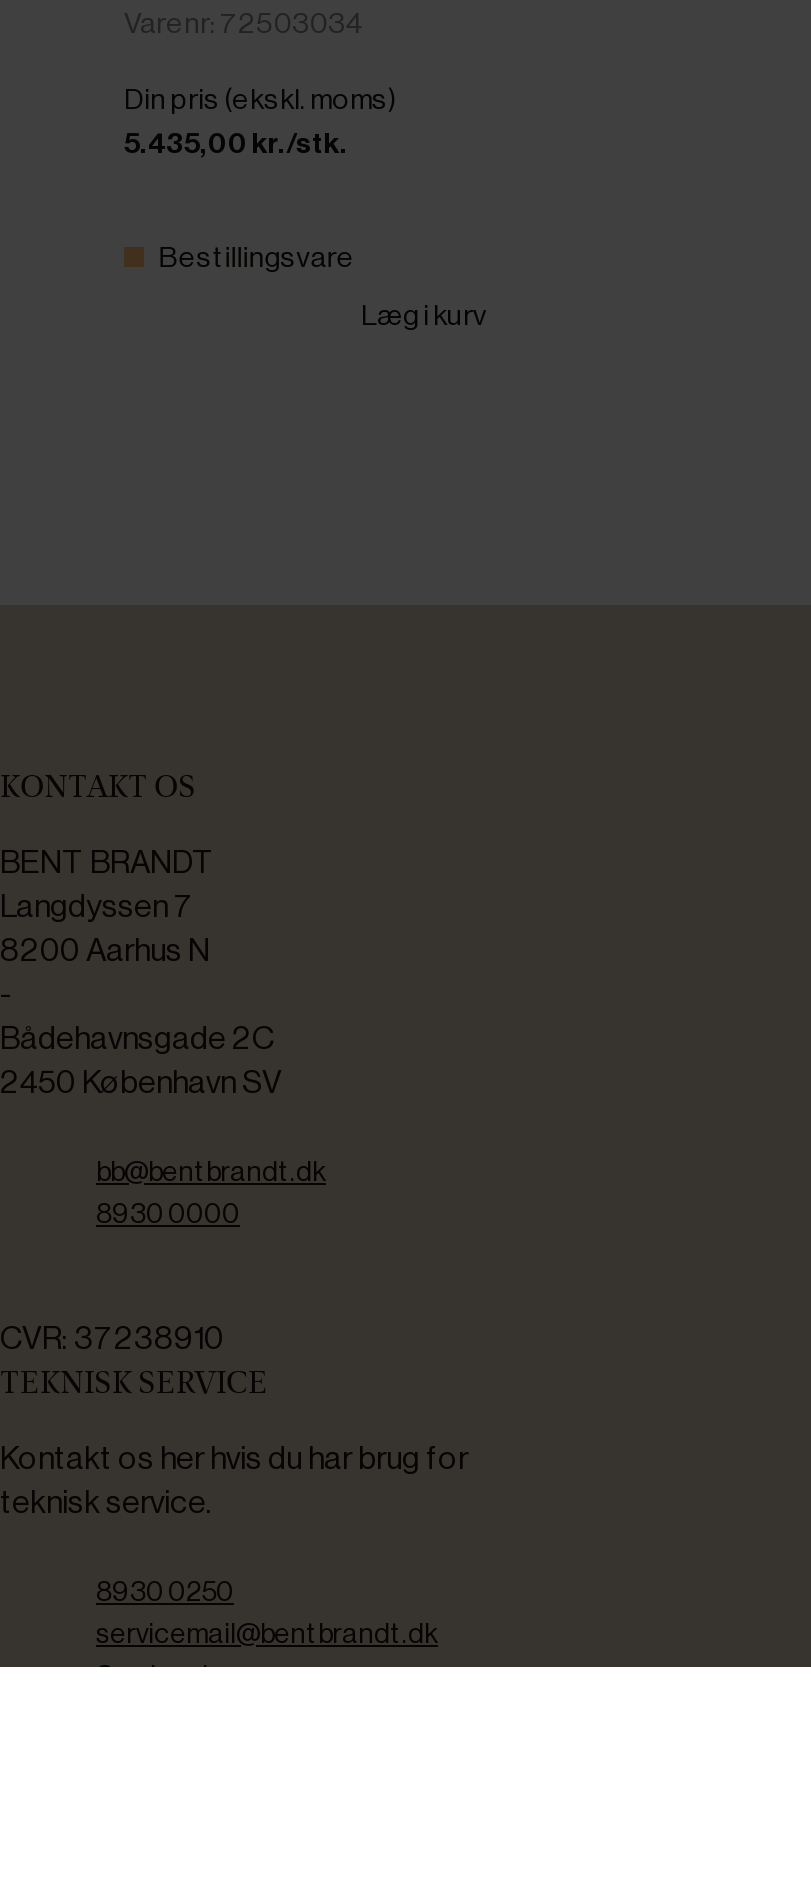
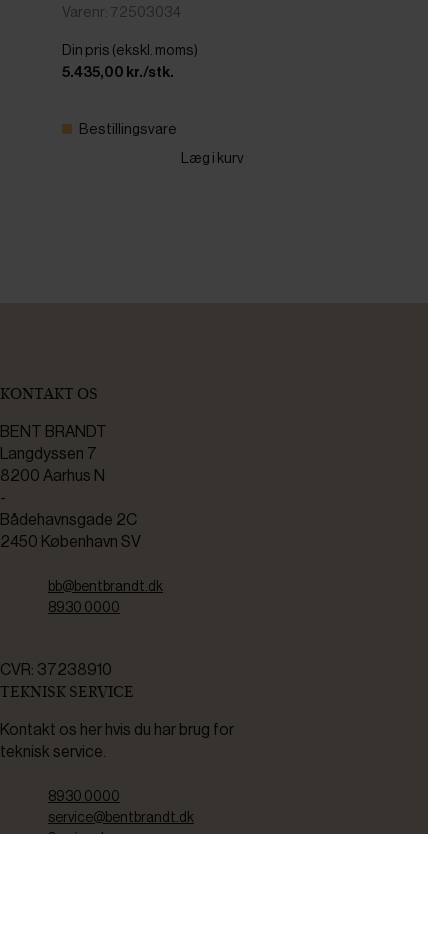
- 8930 0250
+ 8930 0000

- servicemail@bentbrandt.dk
+ service@bentbrandt.dk
